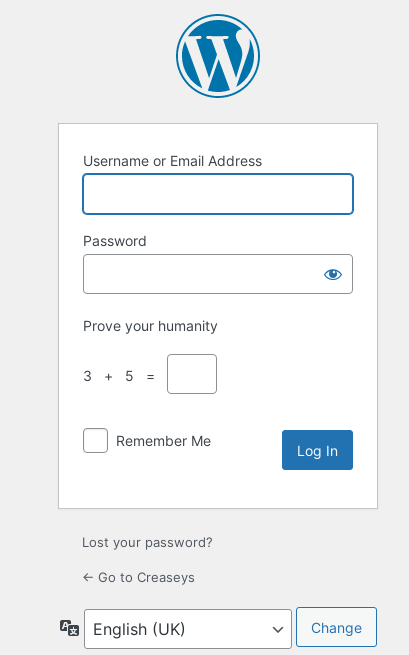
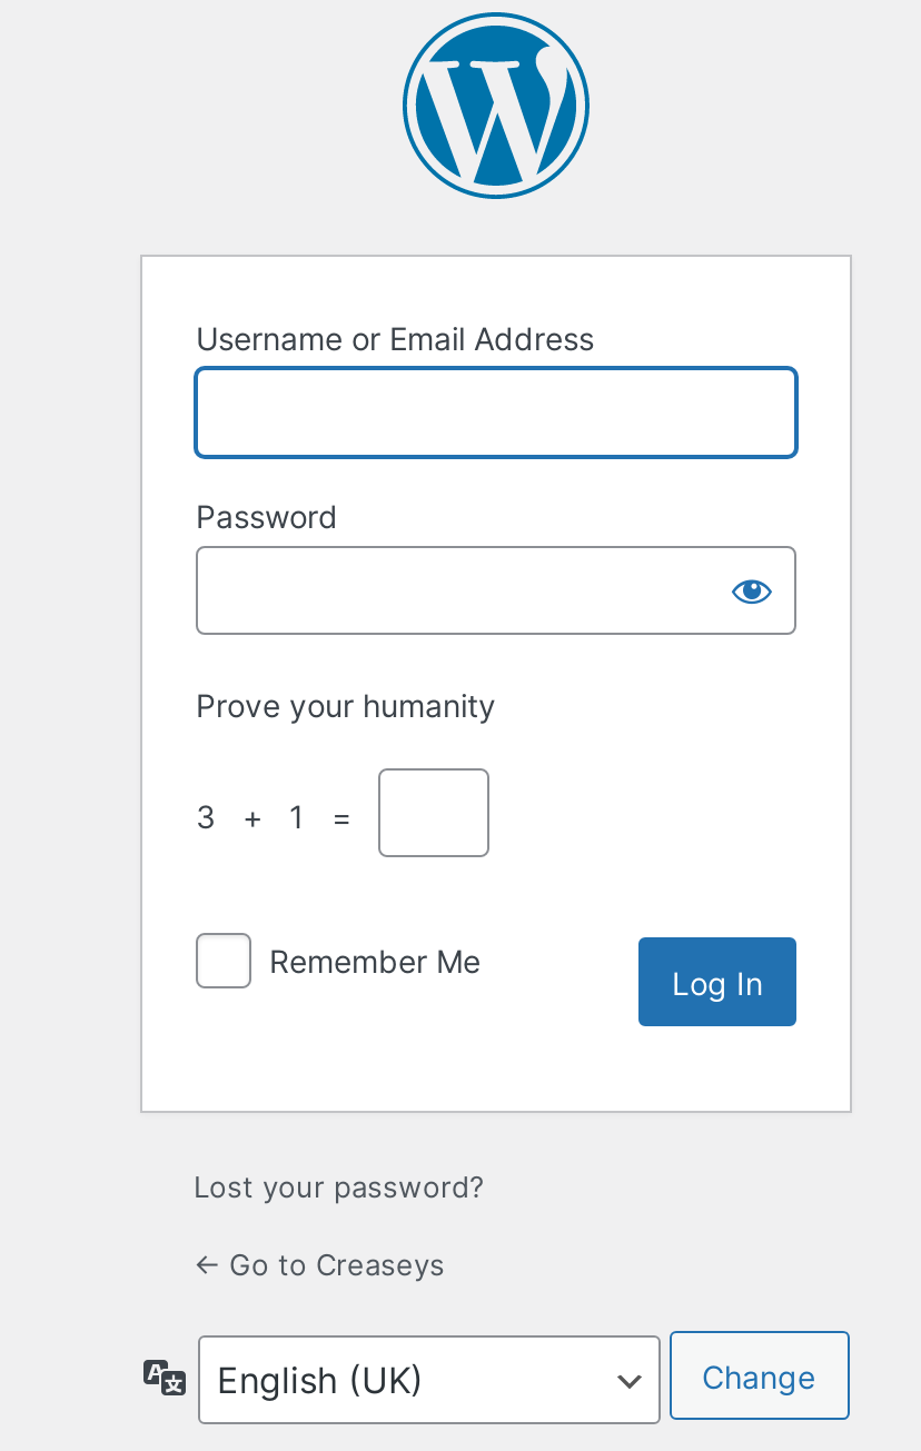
- 3 + 5 =
+ 3 + 1 =
